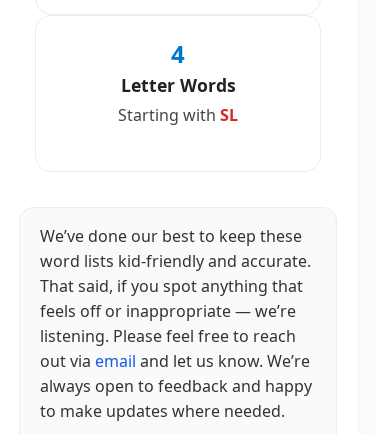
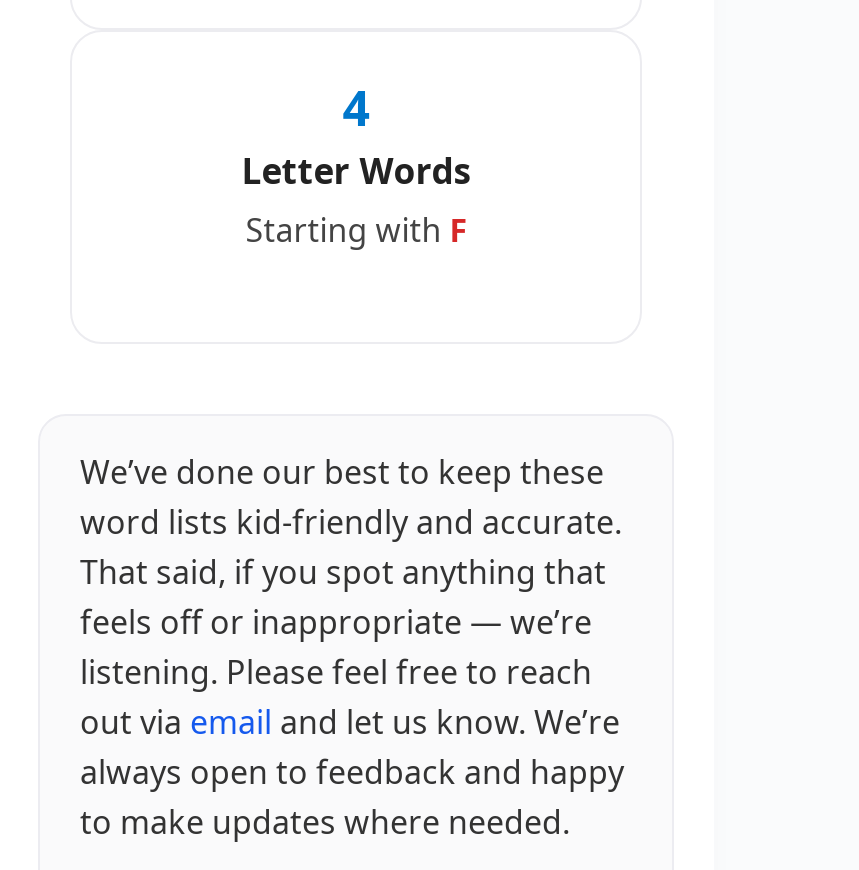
- Starting with SL
+ Starting with F
